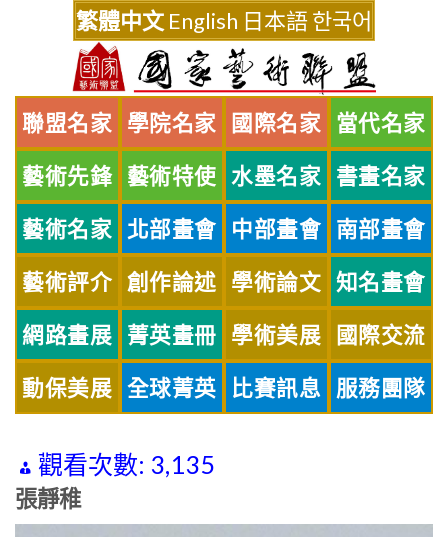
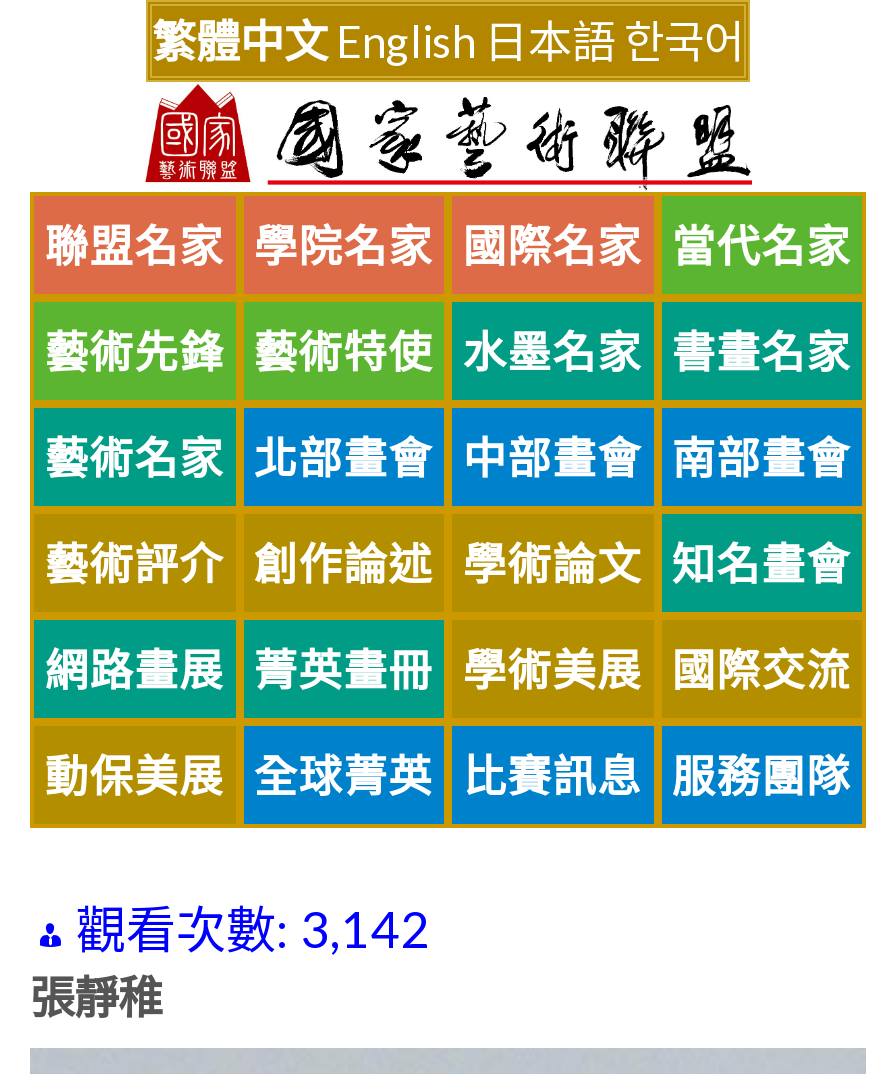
- 觀看次數: 3,135
+ 觀看次數: 3,142
